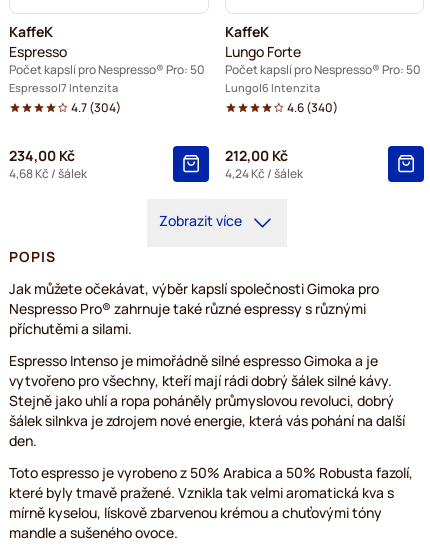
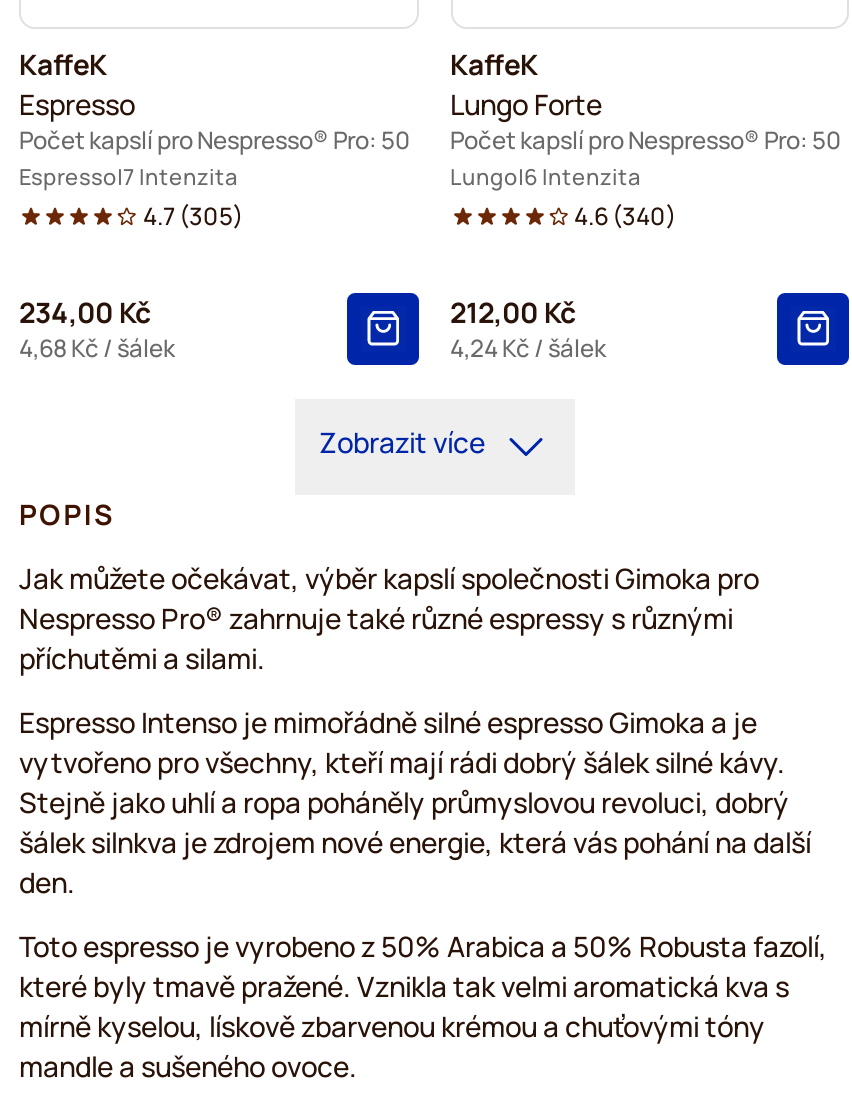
- 4.7 (304)
+ 4.7 (305)
